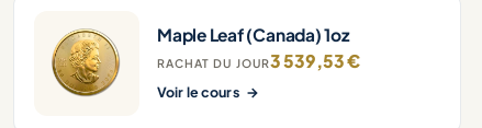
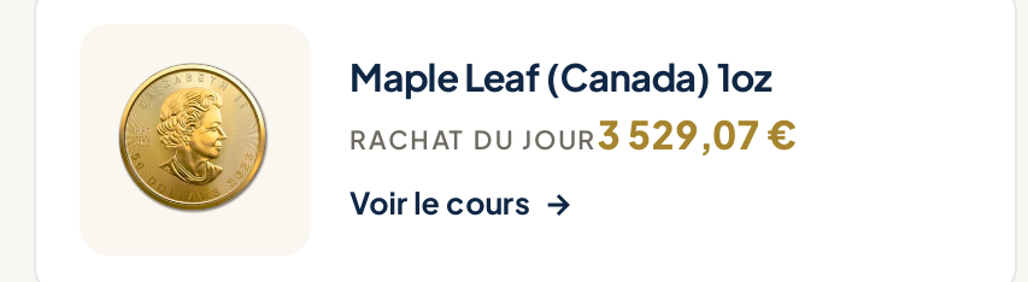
- RACHAT DU JOUR3 539,53 €
+ RACHAT DU JOUR3 529,07 €
